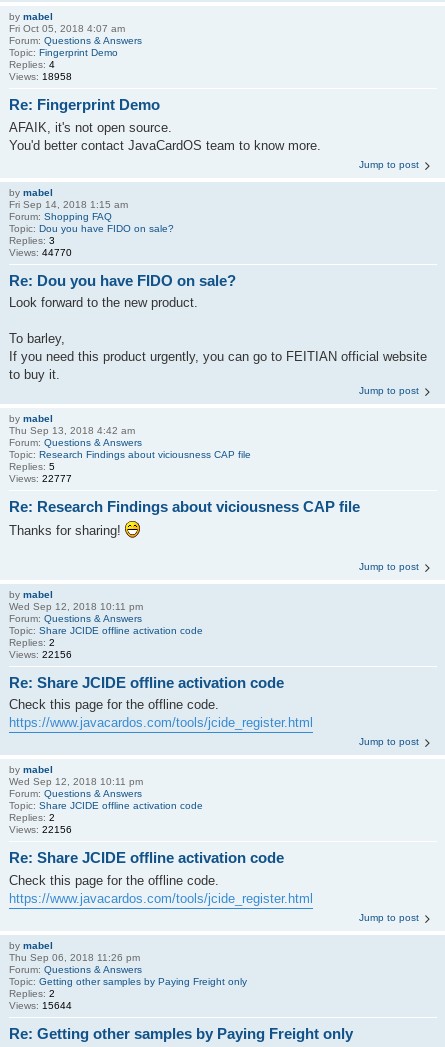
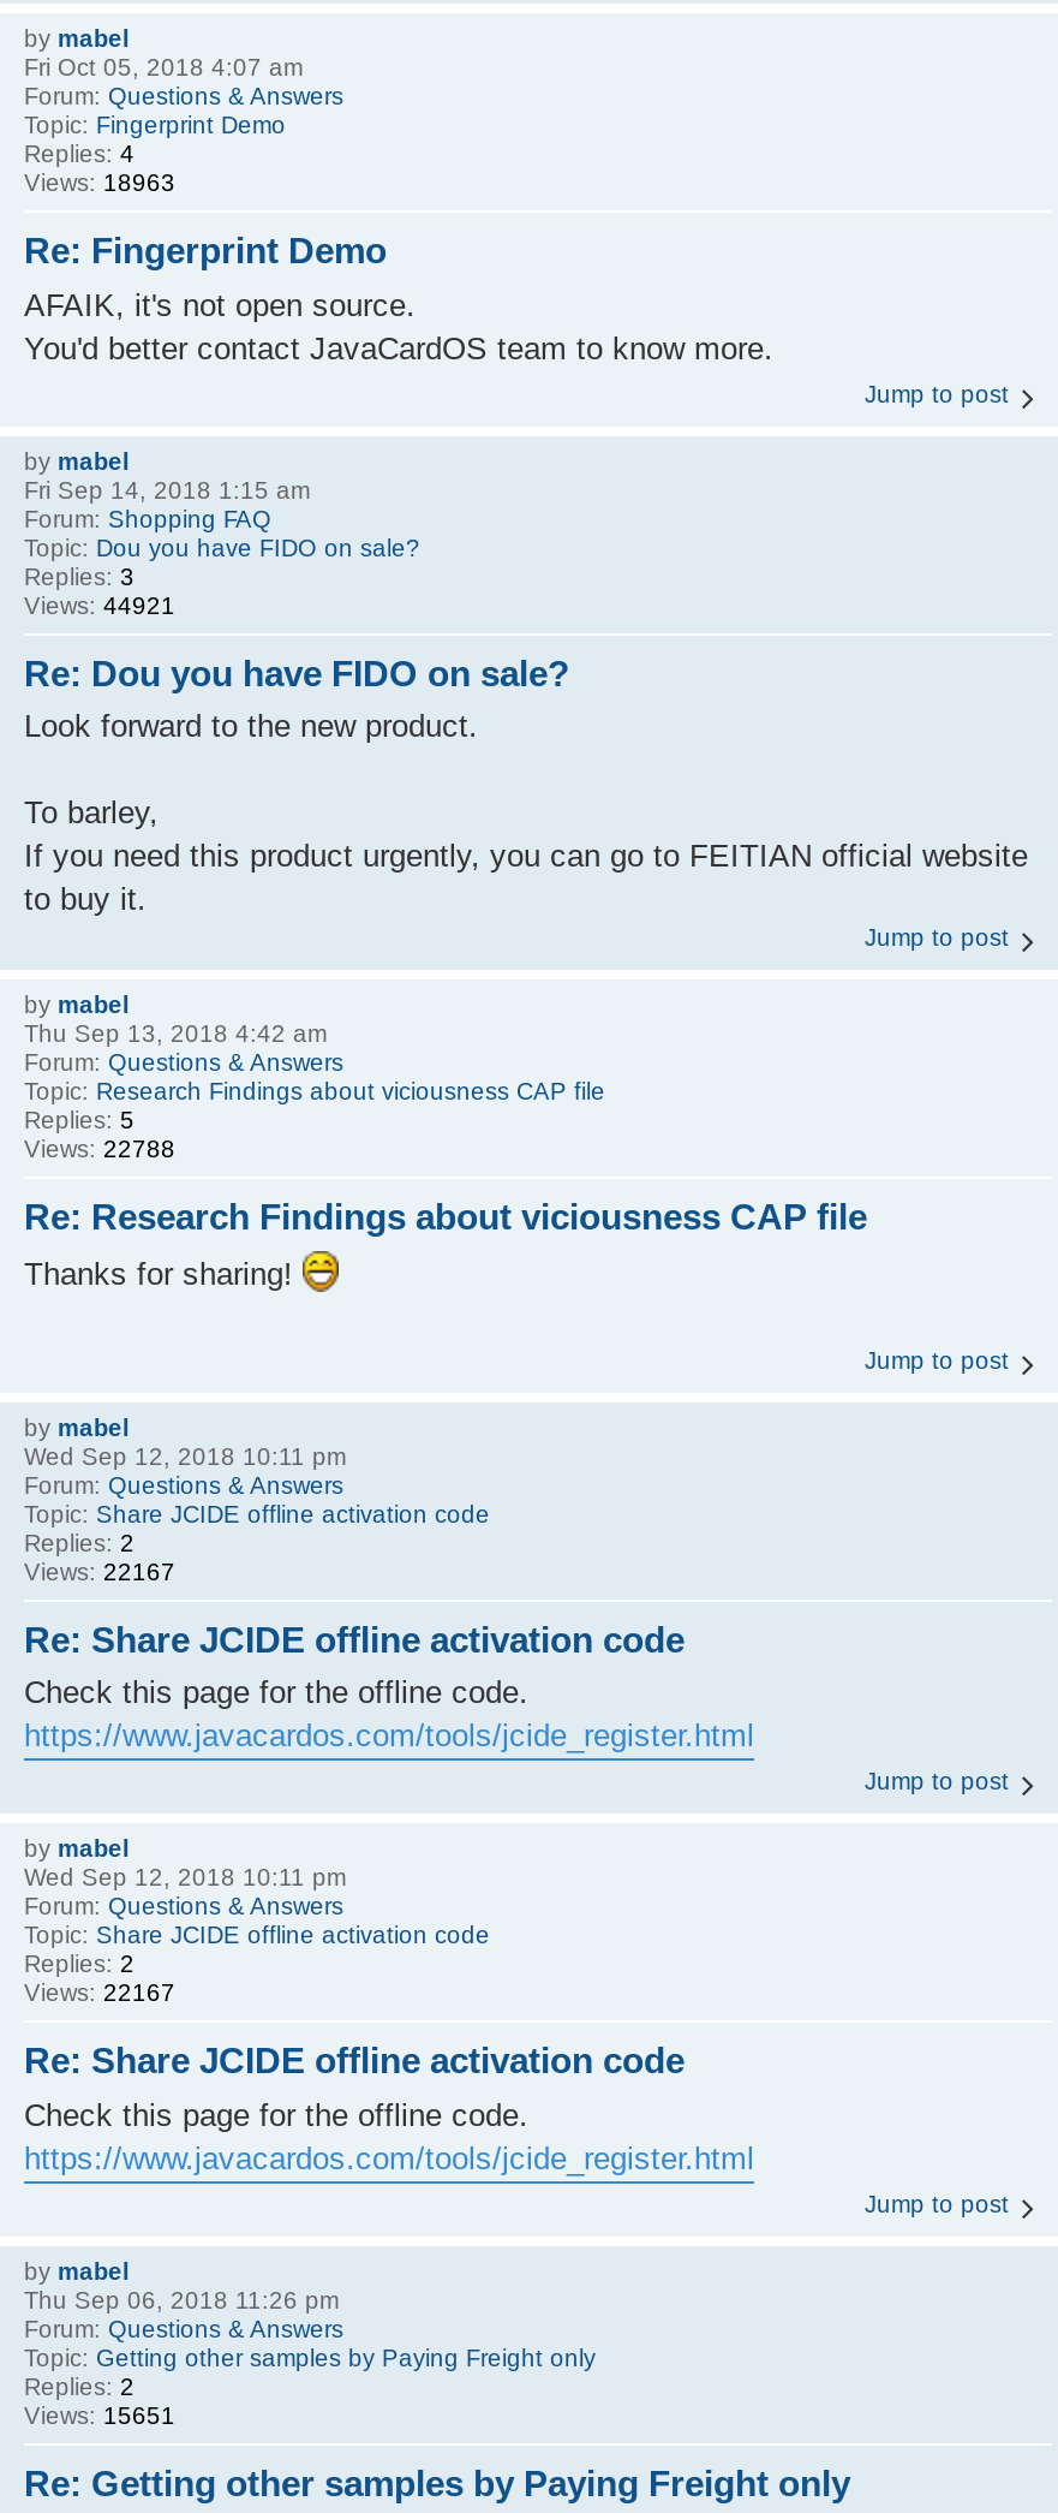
- Views: 18958
+ Views: 18963

- Views: 44770
+ Views: 44921

- Views: 22777
+ Views: 22788

- Views: 22156
+ Views: 22167

- Views: 22156
+ Views: 22167

- Views: 15644
+ Views: 15651
